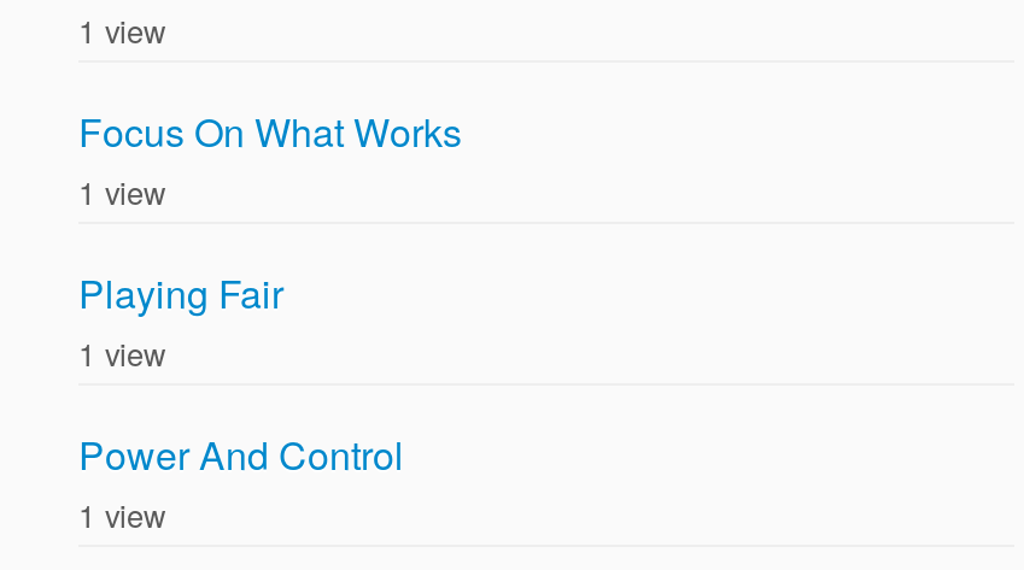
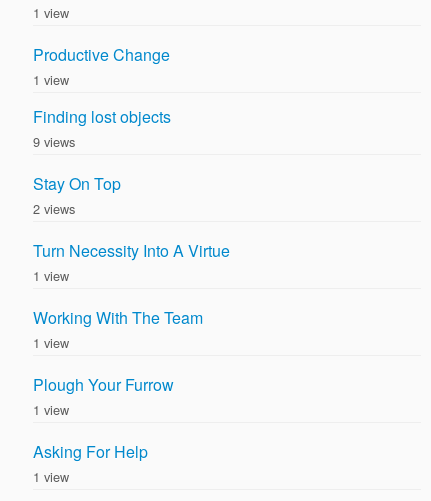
- Focus On What Works
+ Productive Change

- Playing Fair
+ Finding lost objects
+ 9 views
+ Stay On Top
+ 2 views
+ Turn Necessity Into A Virtue

- Power And Control
+ Working With The Team
+ 1 view
+ Plough Your Furrow
+ 1 view
+ Asking For Help
